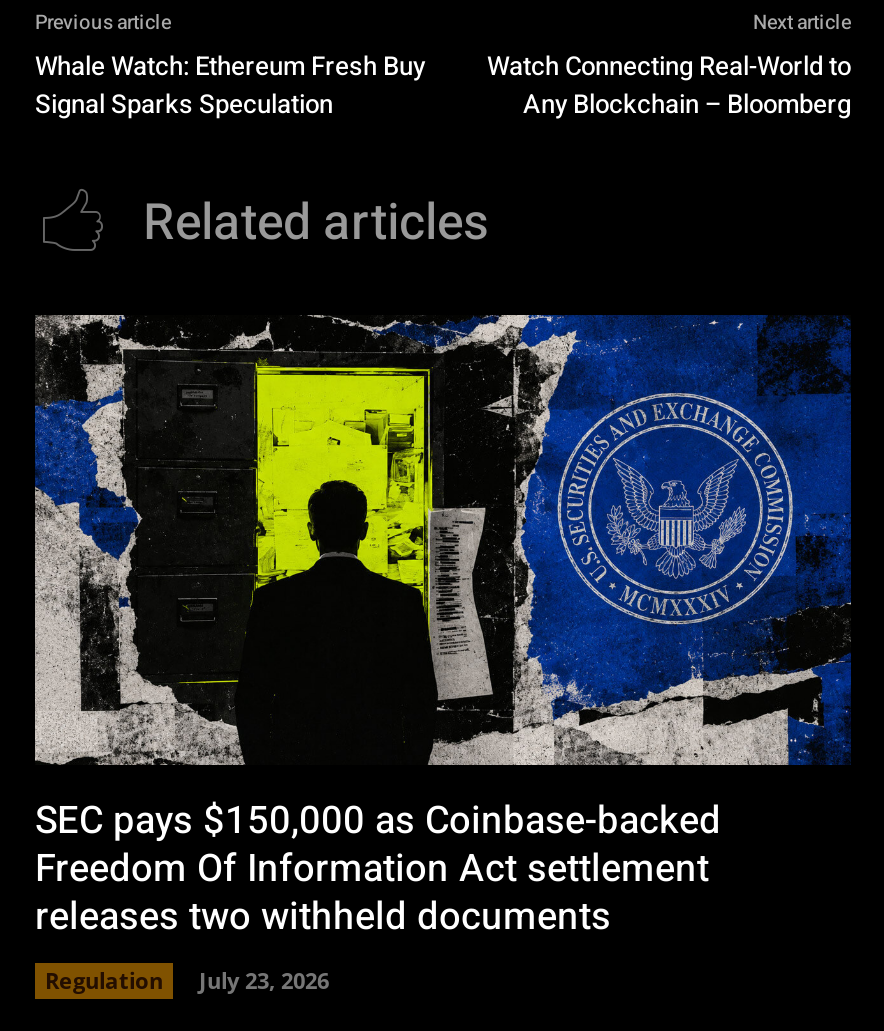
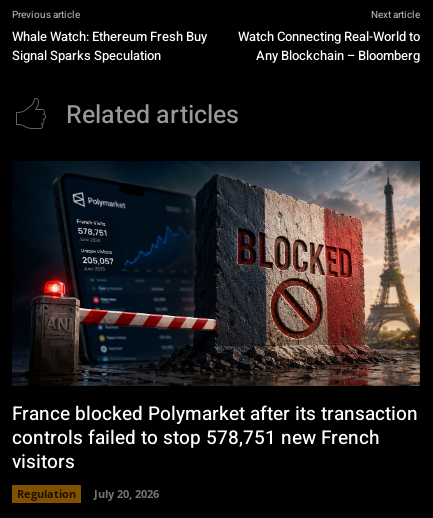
- [image]
- SEC pays $150,000 as Coinbase-backed
- Freedom Of Information Act settlement
- releases two withheld documents
+ [image]
+ France blocked Polymarket after its transaction
+ controls failed to stop 578,751 new French
+ visitors

- Regulation July 23, 2026
+ Regulation July 20, 2026
